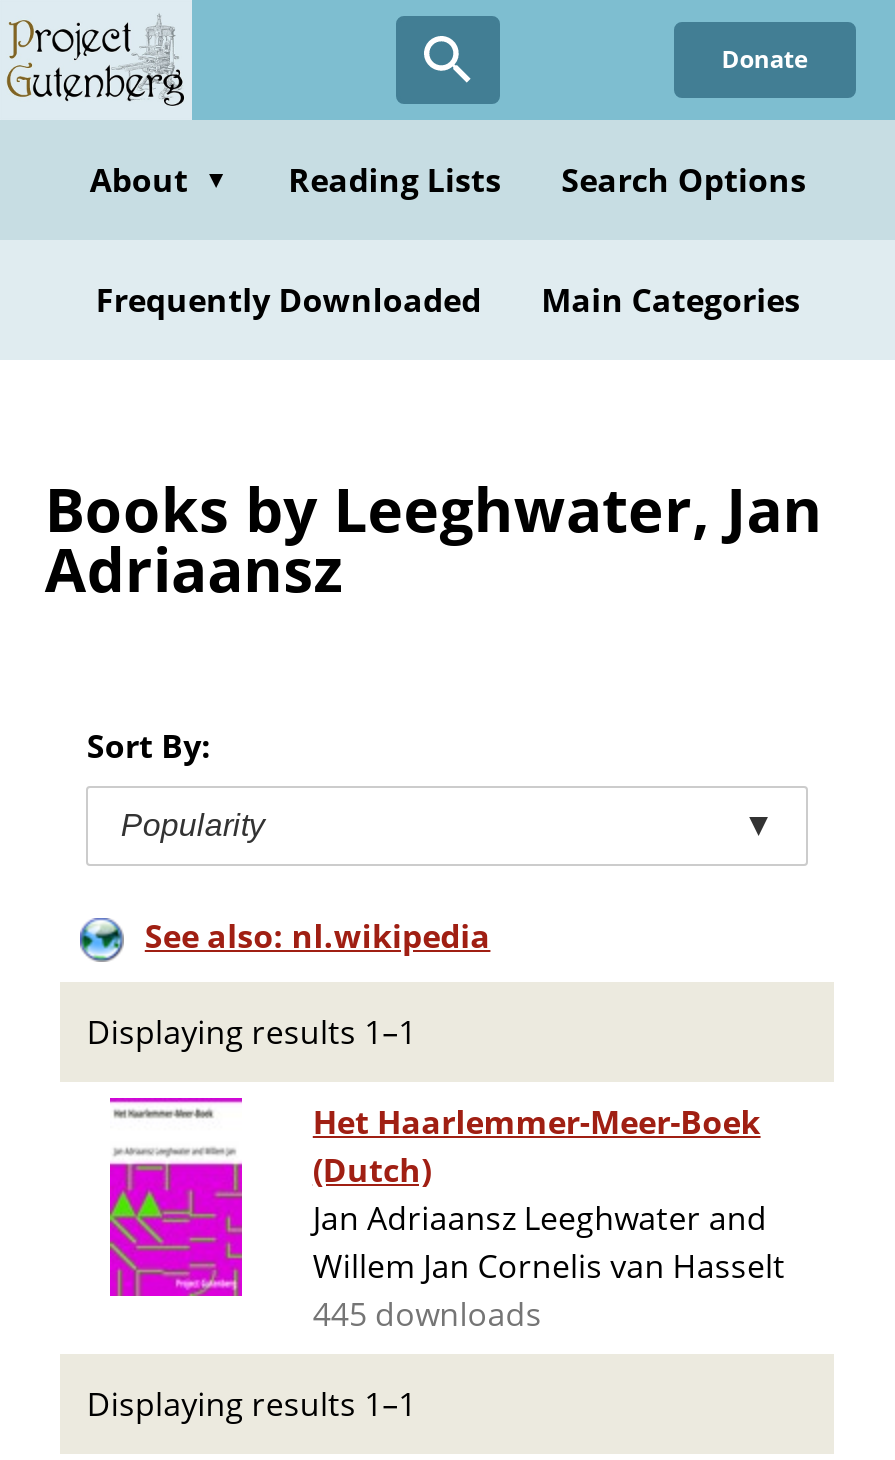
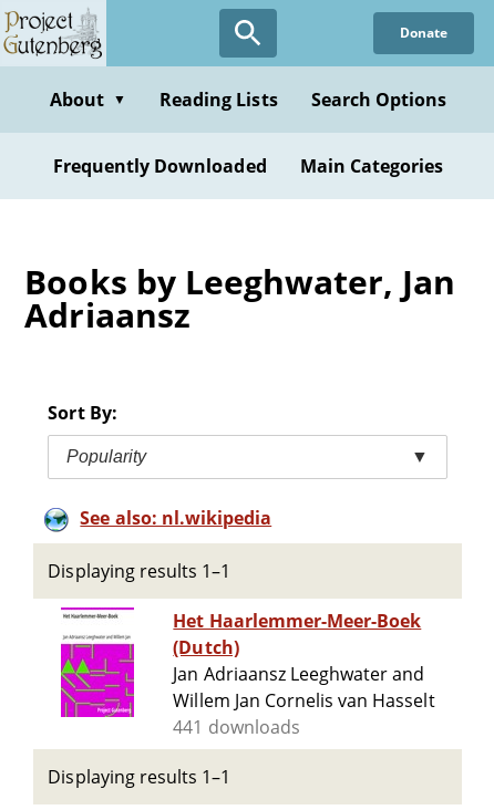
- 445 downloads
+ 441 downloads
